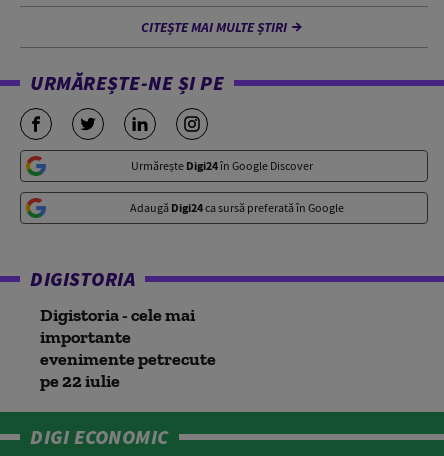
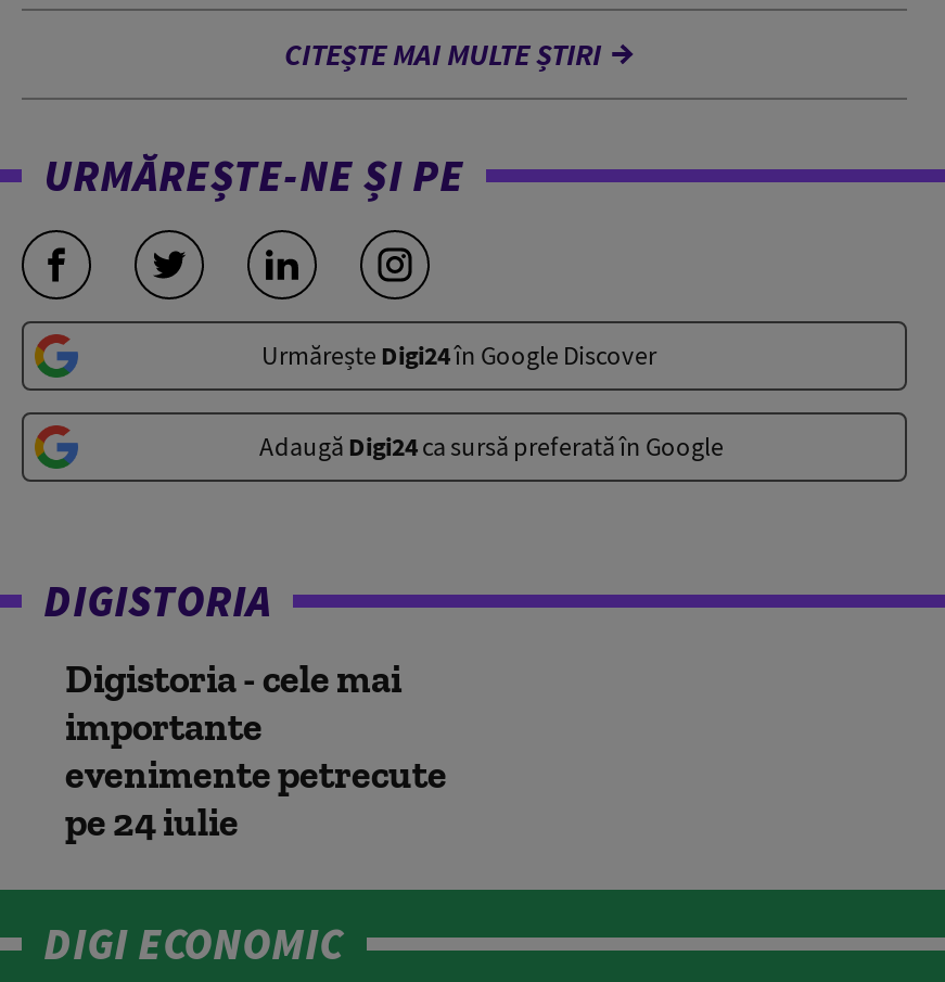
- pe 22 iulie
+ pe 24 iulie
